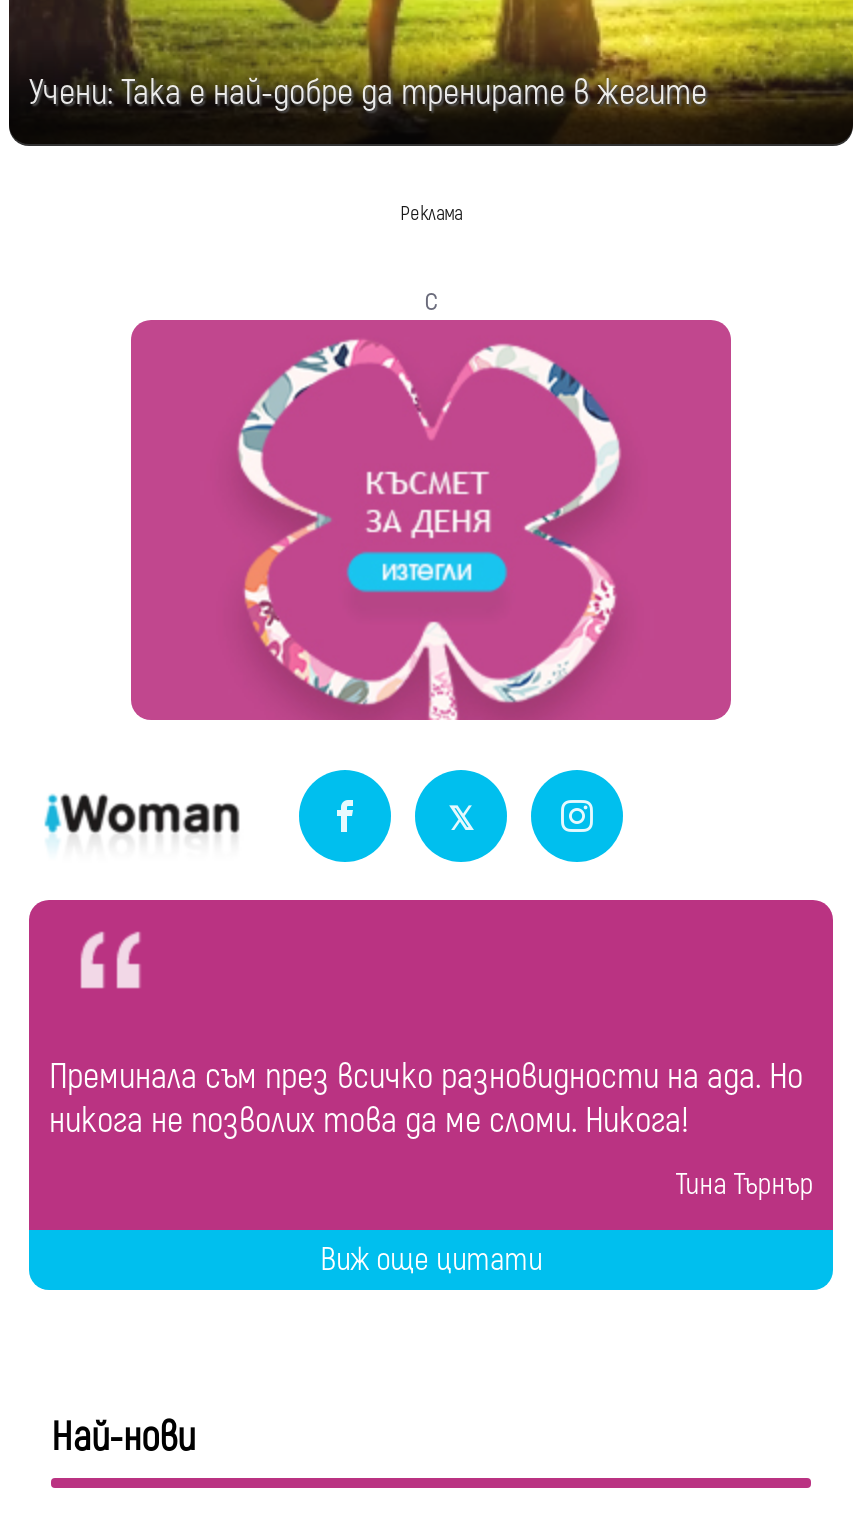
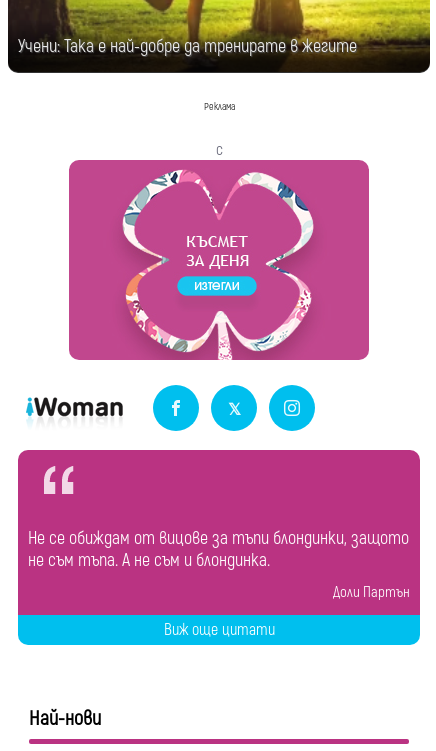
- Преминала съм през всичко разновидности на ада. Но
- никога не позволих това да ме сломи. Никога!
+ Не се обиждам от вицове за тъпи блондинки, защото
+ не съм тъпа. А не съм и блондинка.

- Тина Търнър
+ Доли Партън
